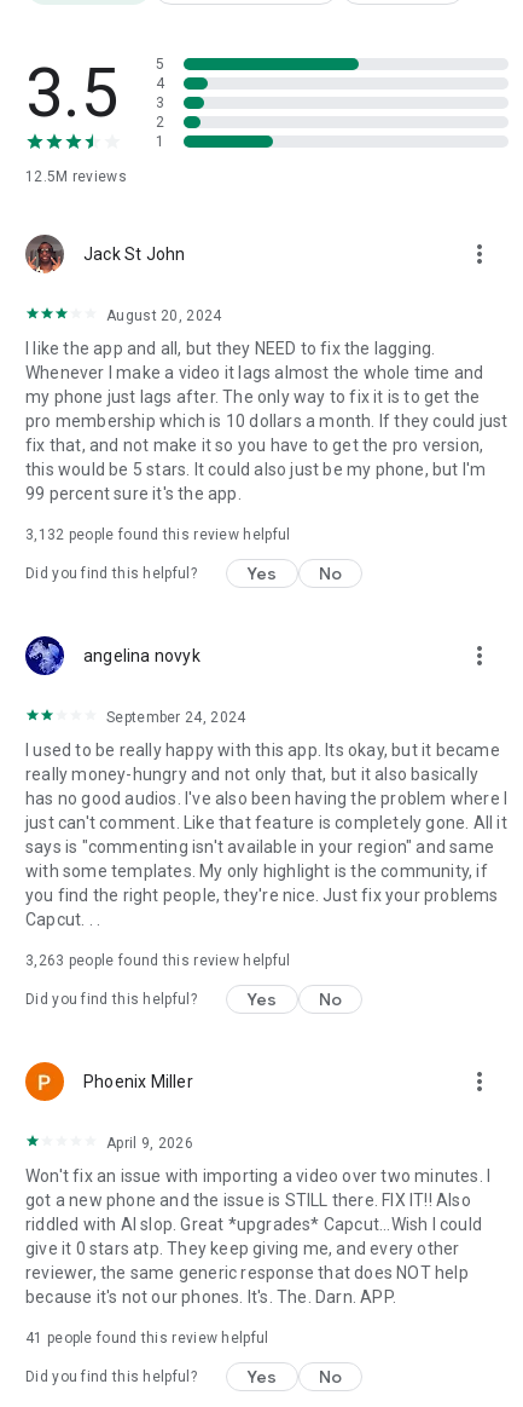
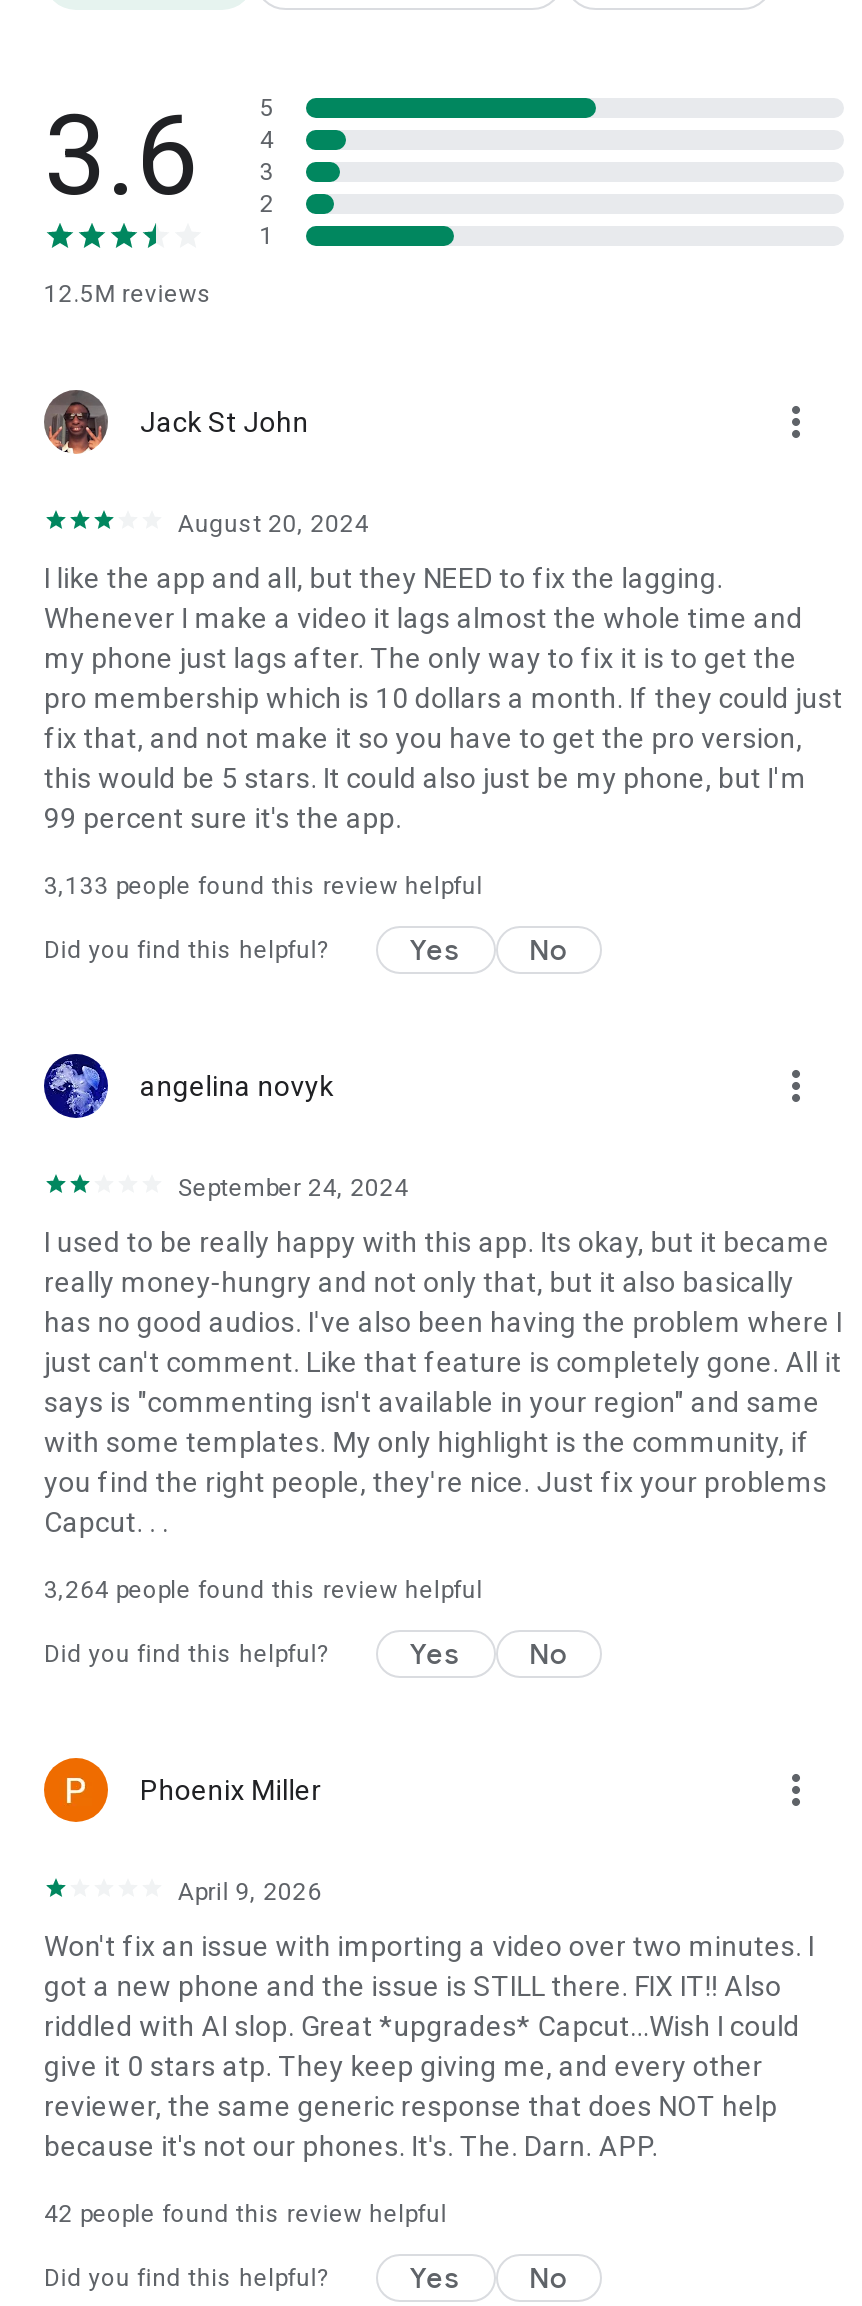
- 3.5
+ 3.6

- 3,132 people found this review helpful
+ 3,133 people found this review helpful

- 3,263 people found this review helpful
+ 3,264 people found this review helpful

- 41 people found this review helpful
+ 42 people found this review helpful
